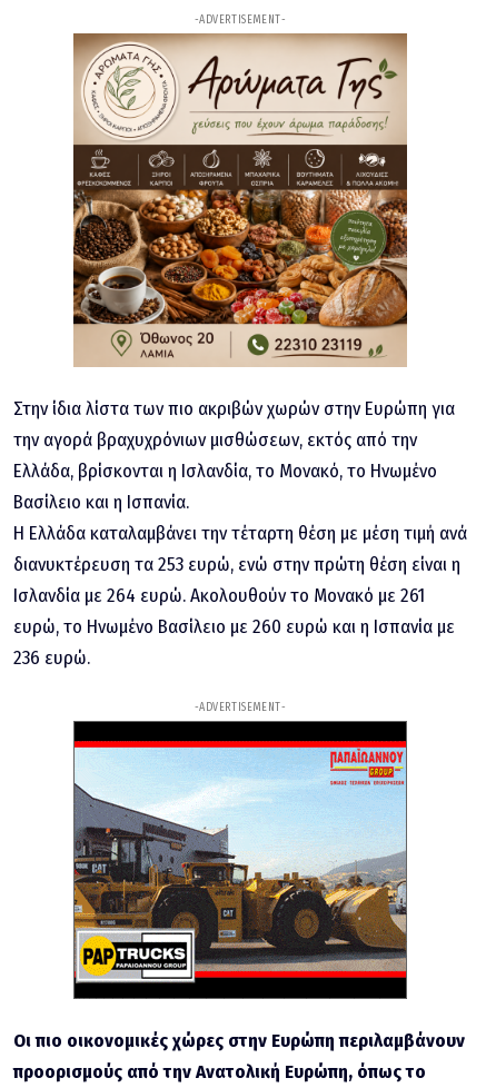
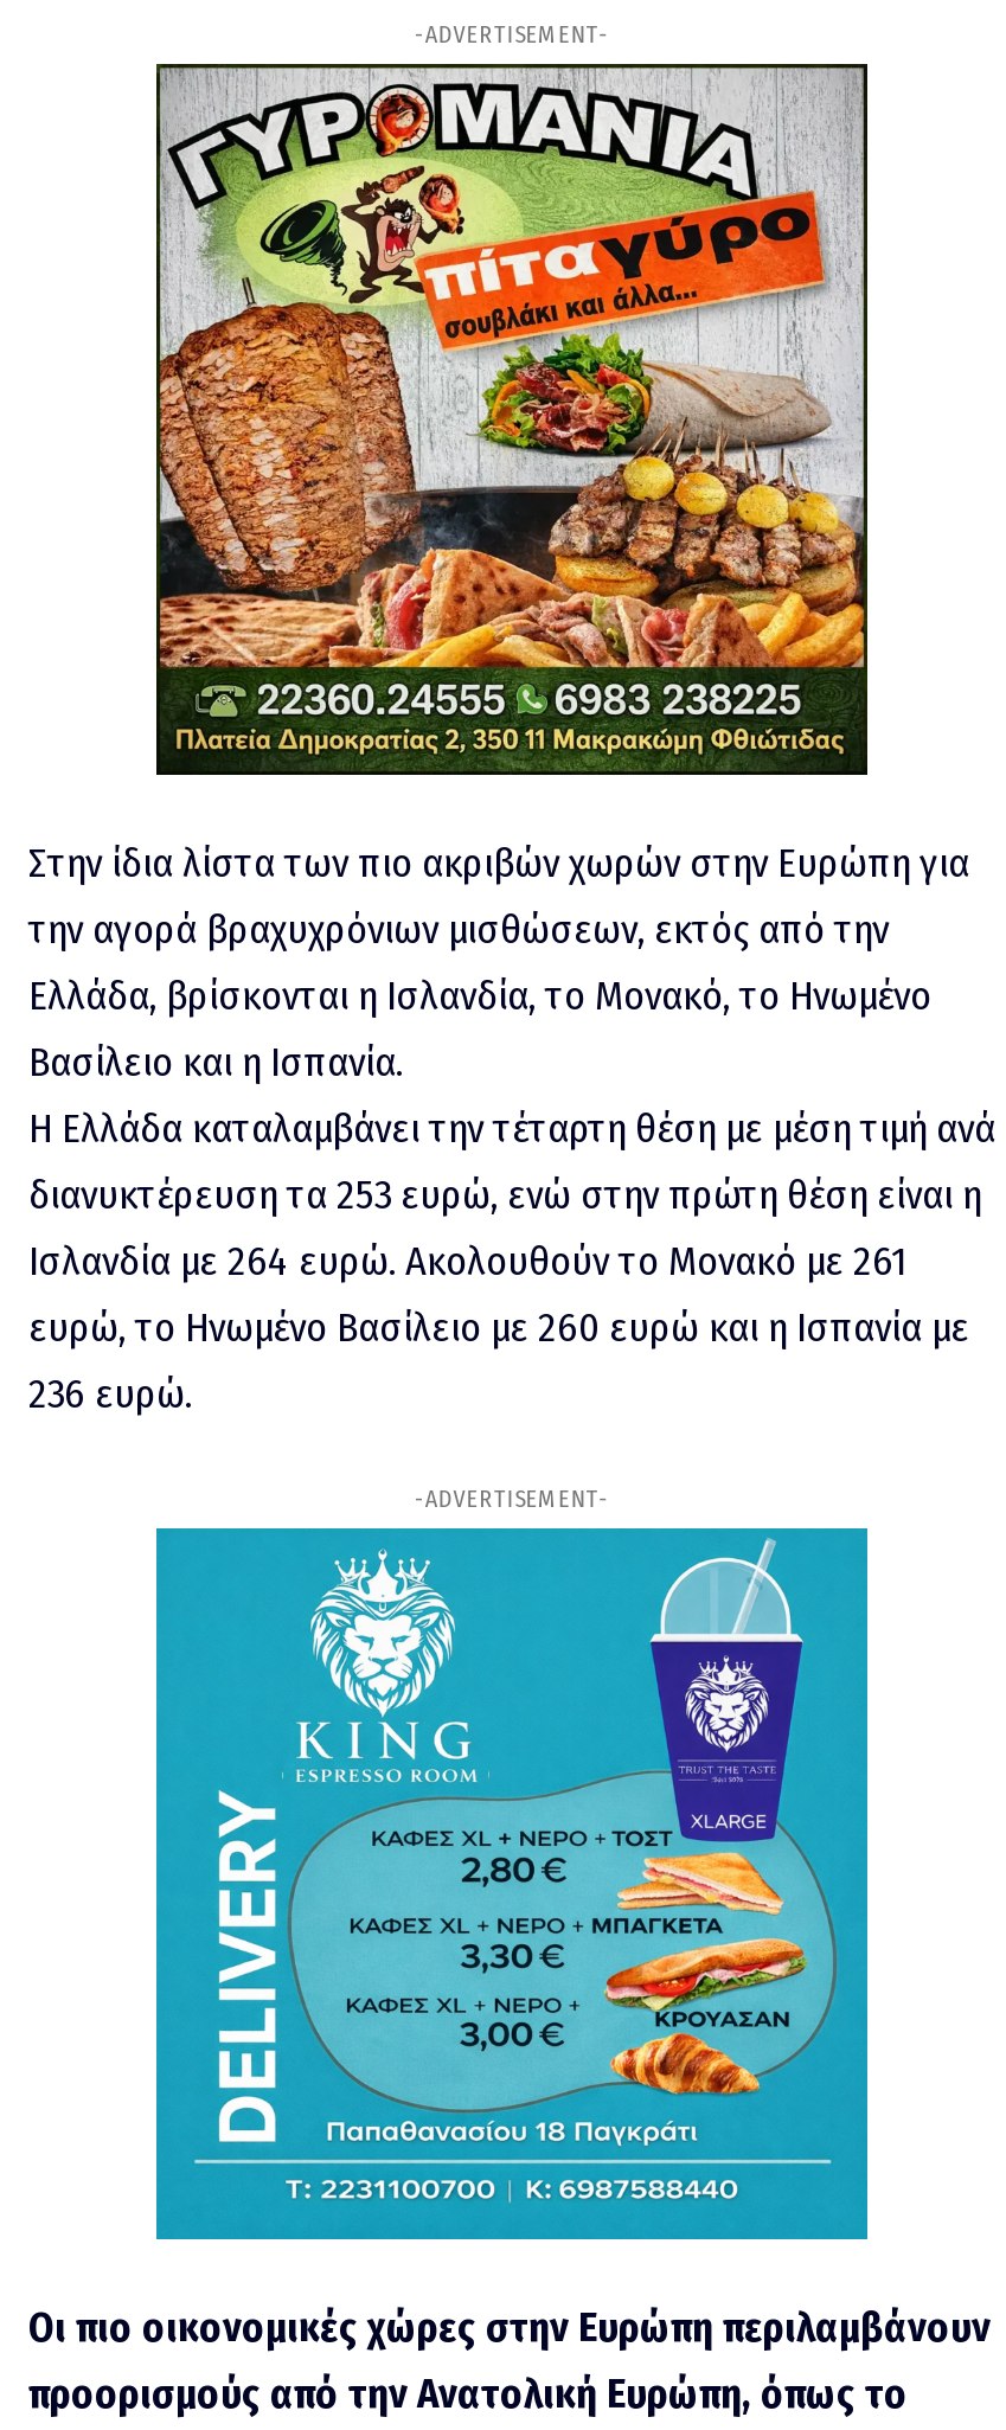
- [image]
+ [image]

- [image]
+ [image]
